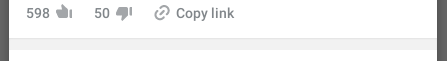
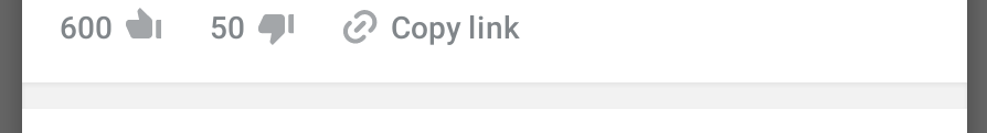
- 598
+ 600
